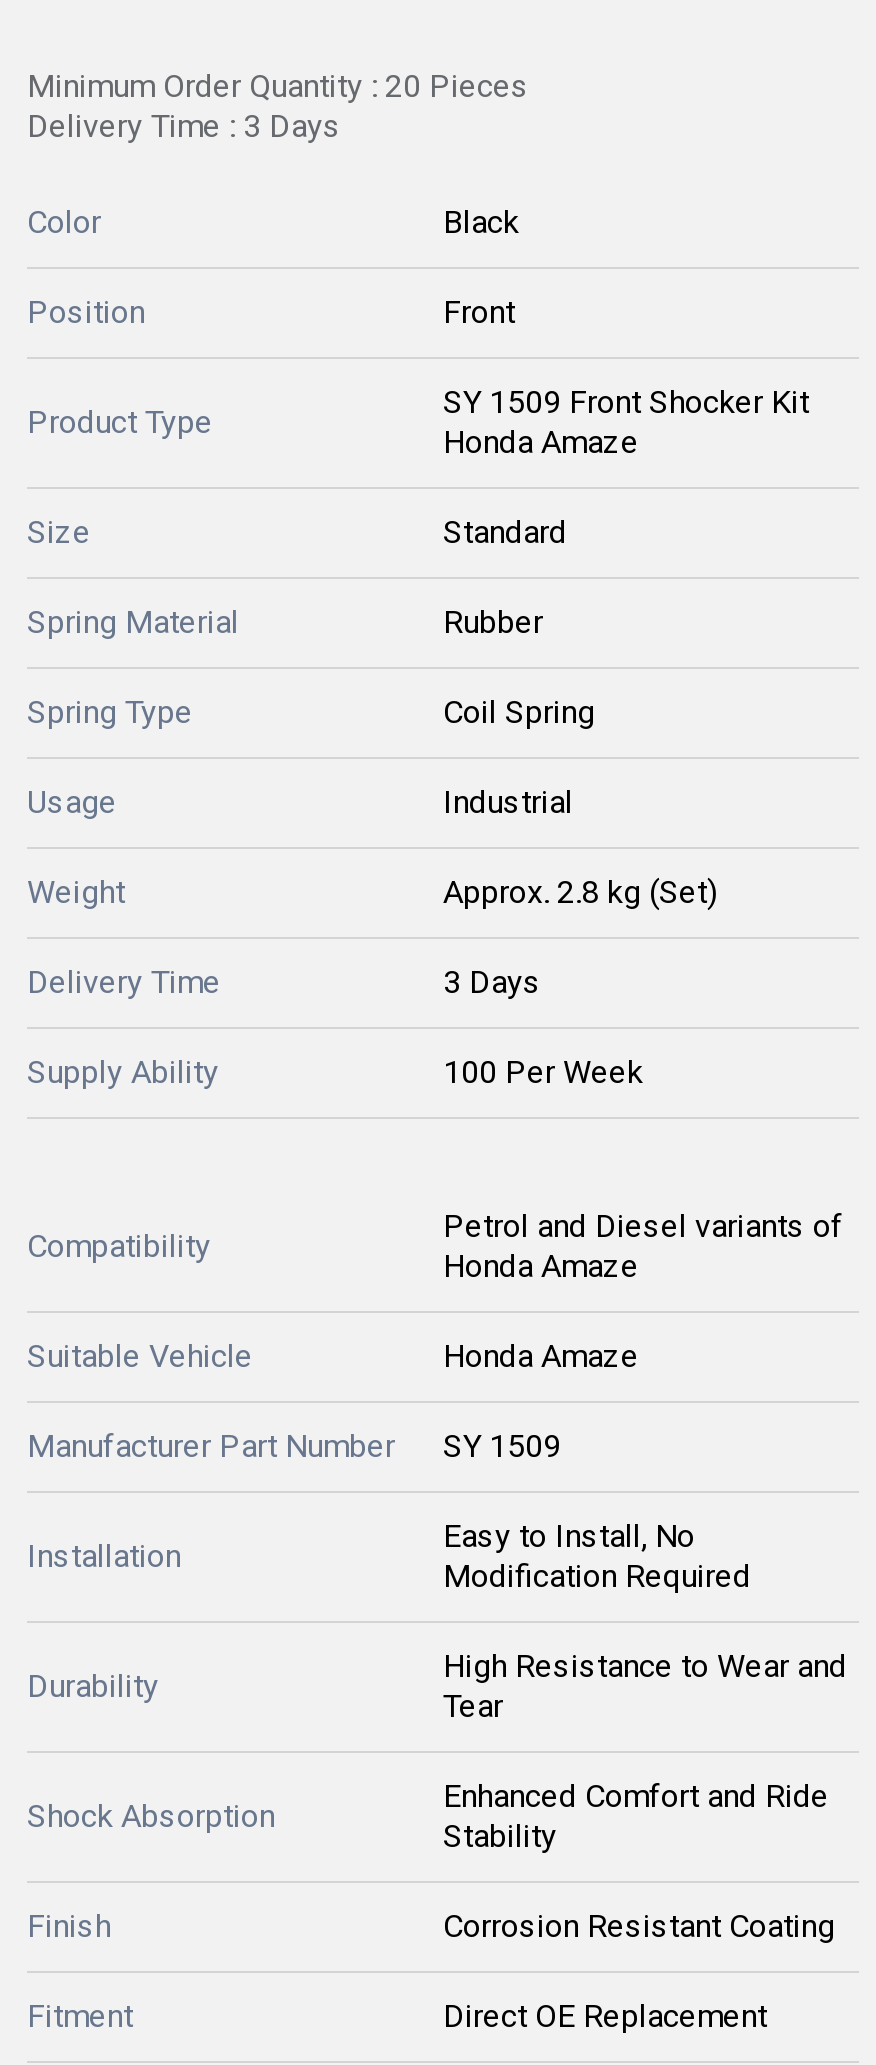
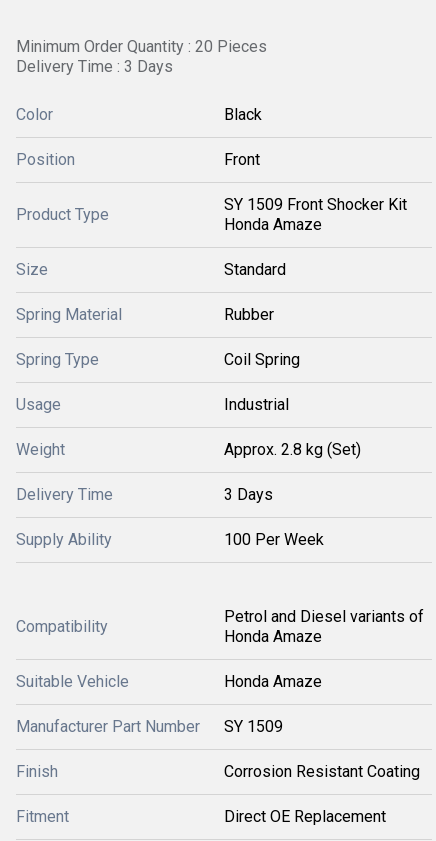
- Easy to Install, No
- Modification Required
- Durability

- Installation

- High Resistance to Wear and
- Tear
- Shock Absorption

- Enhanced Comfort and Ride
- Stability
